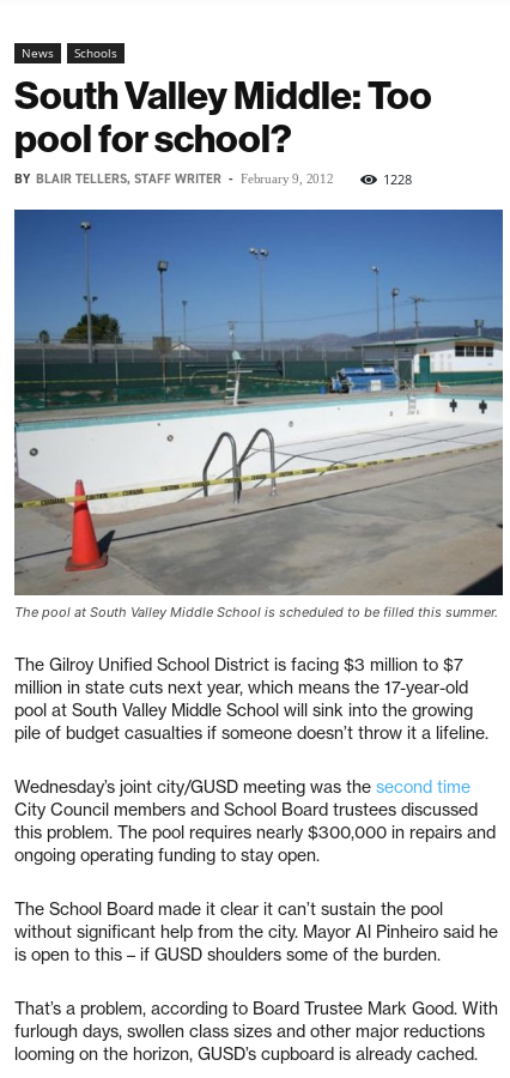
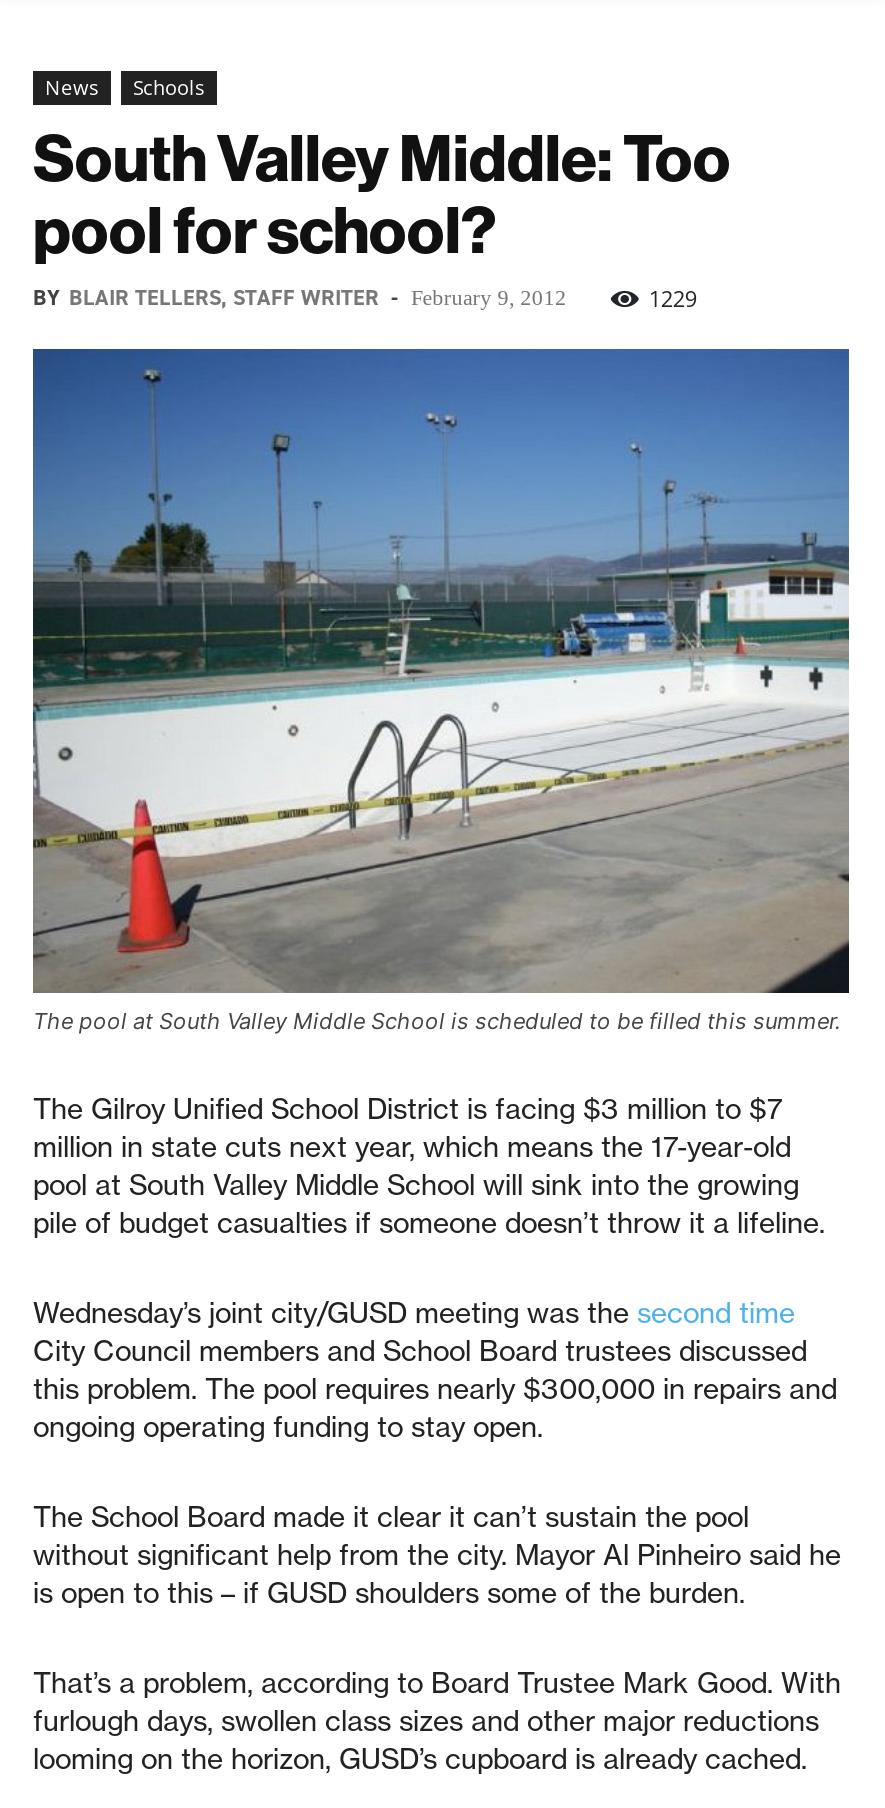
- 1228
+ 1229
